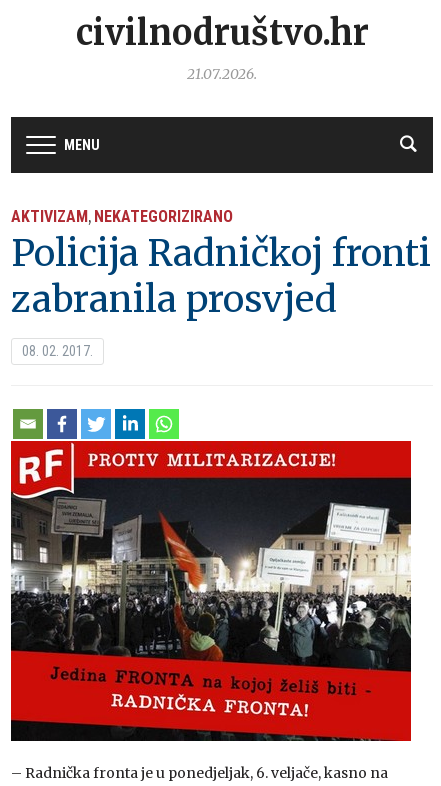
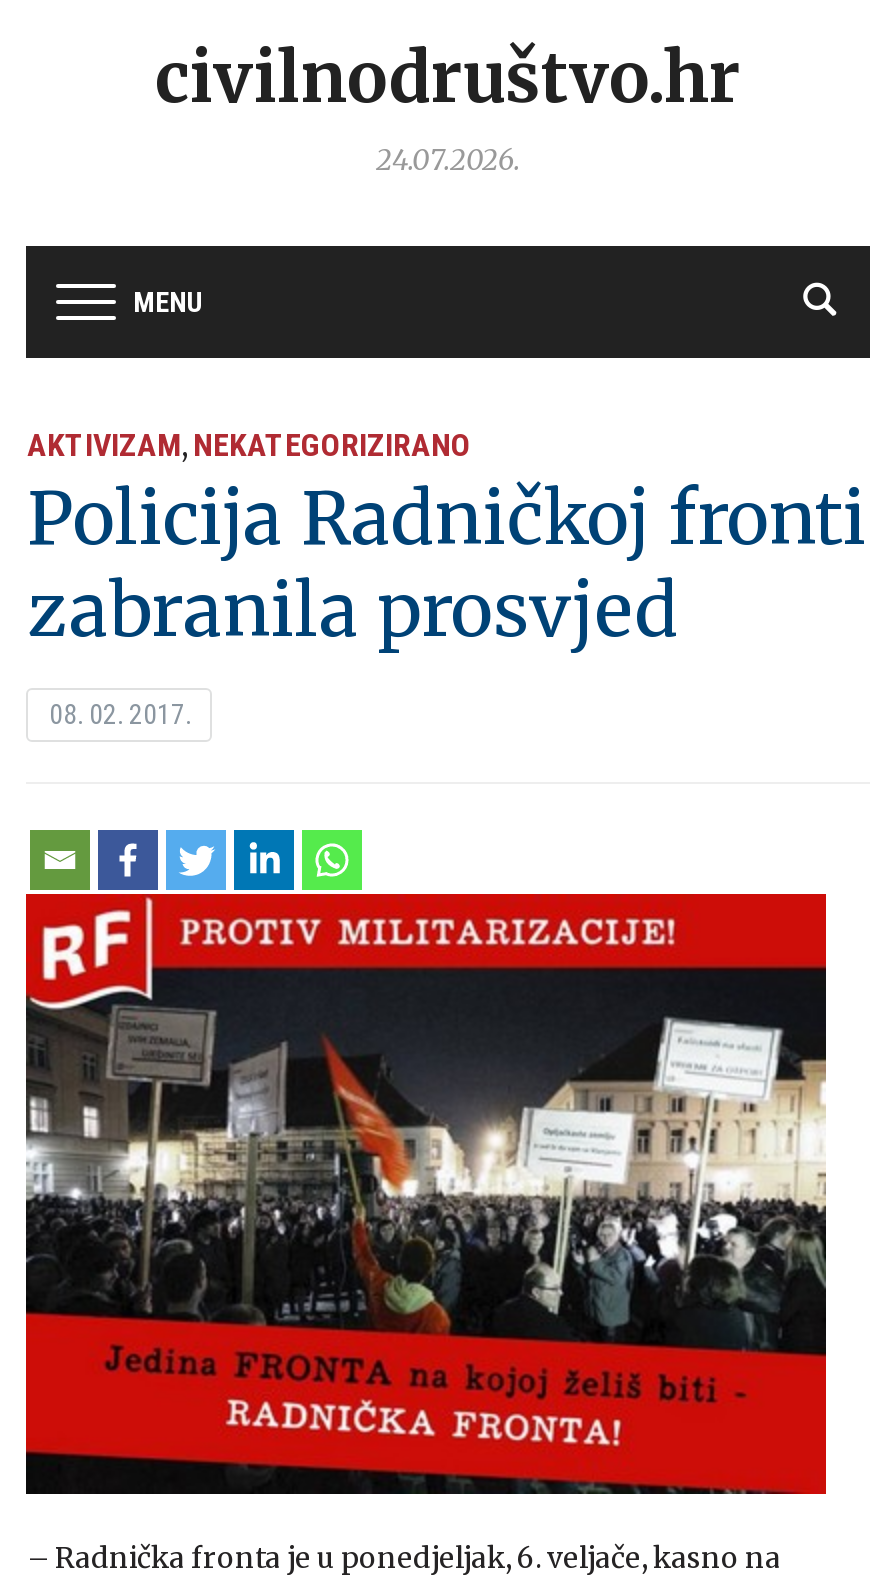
- 21.07.2026.
+ 24.07.2026.
